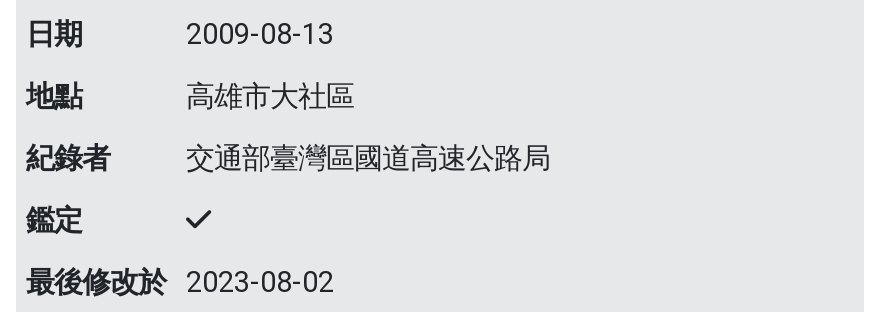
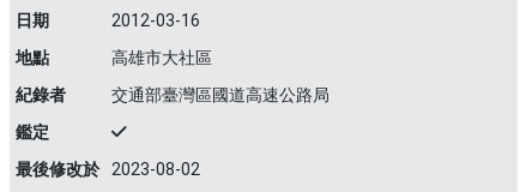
- 2009-08-13
+ 2012-03-16
